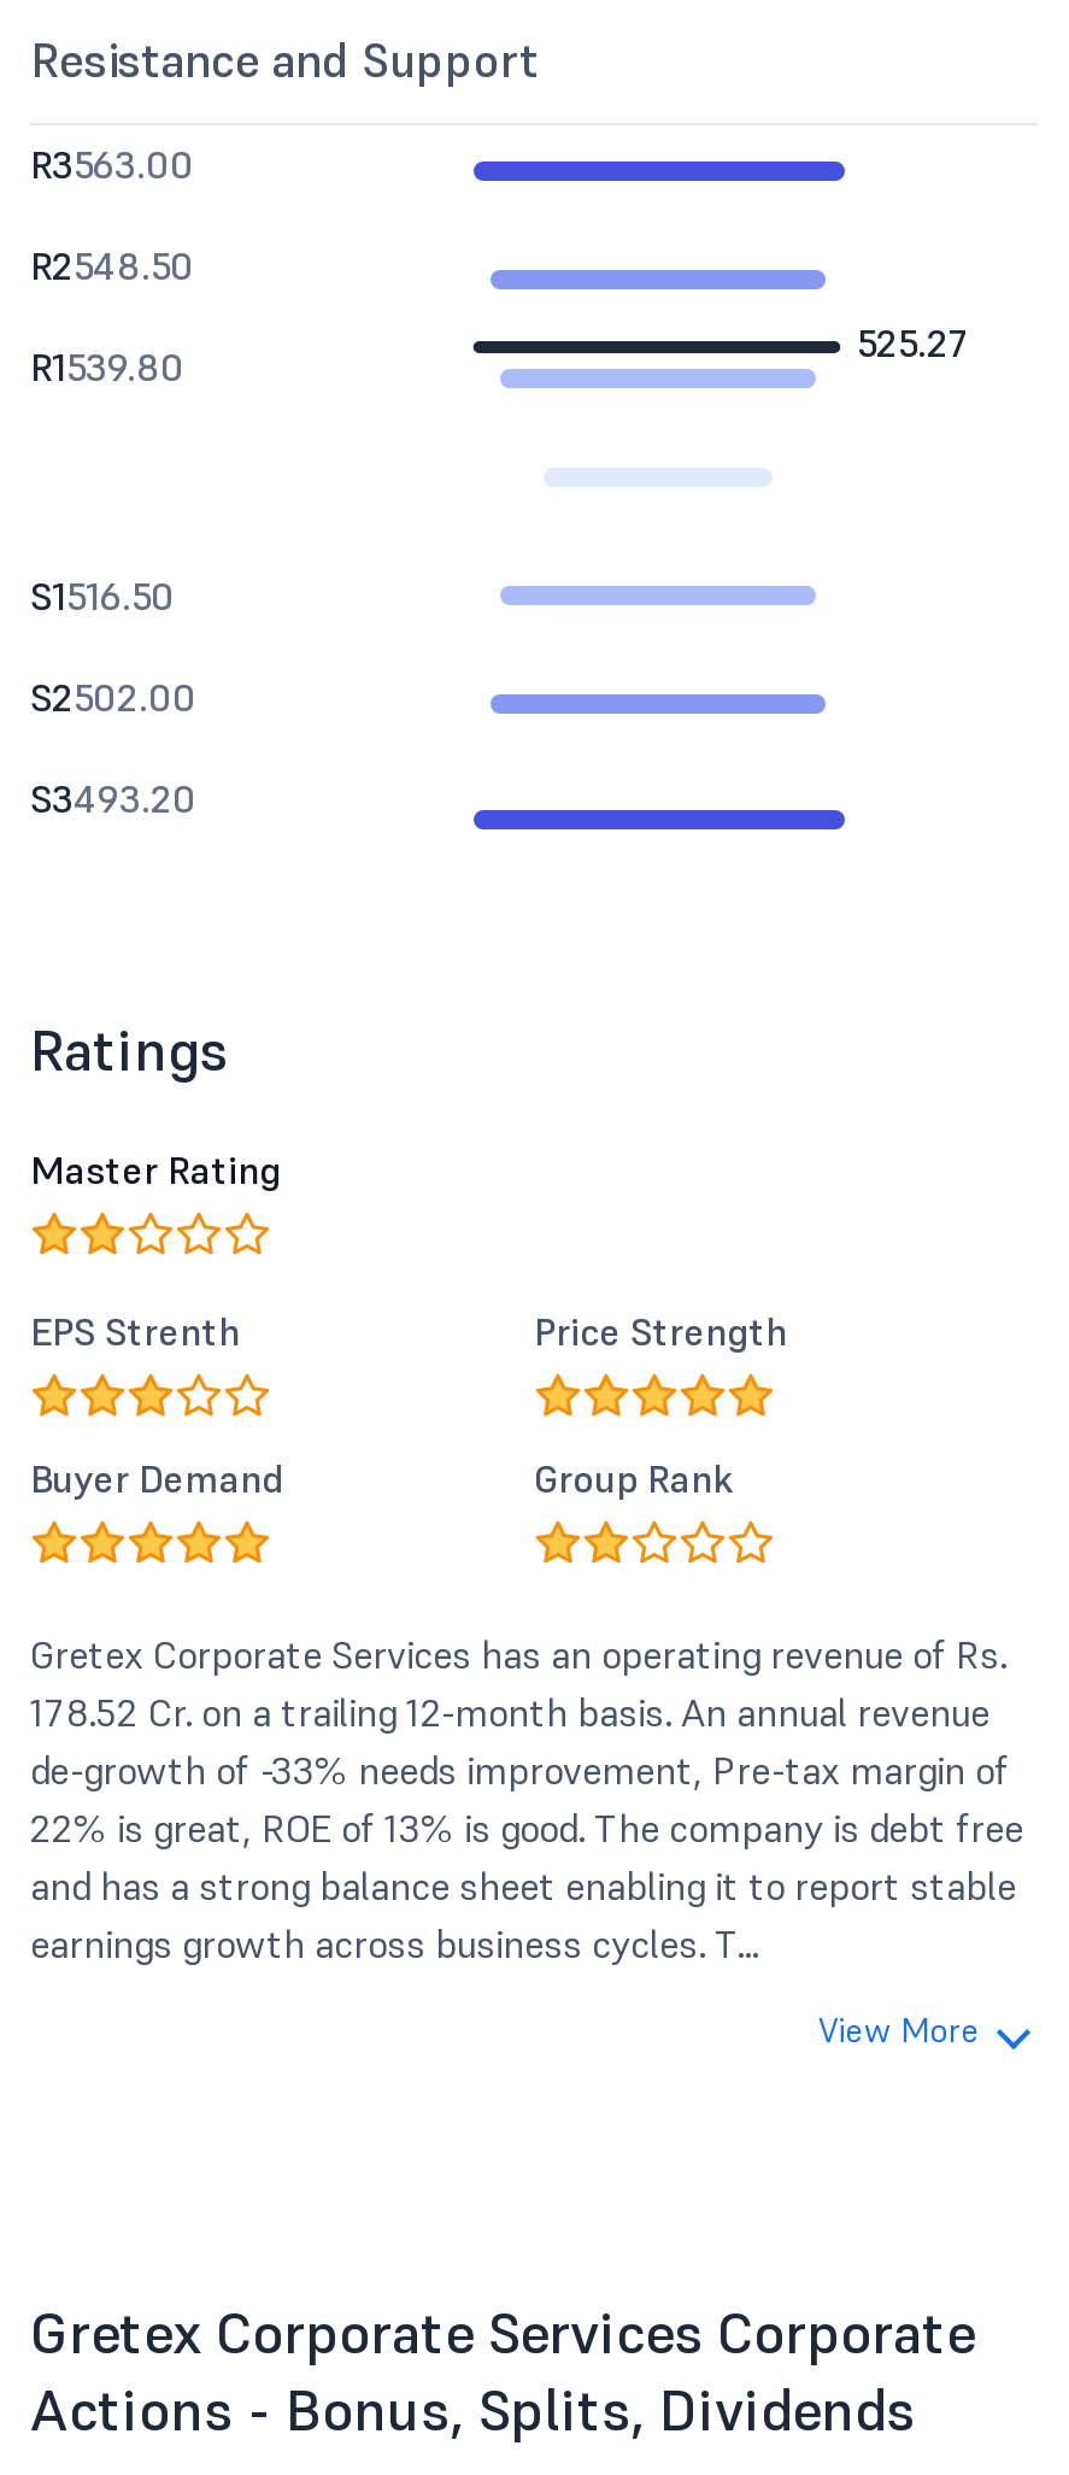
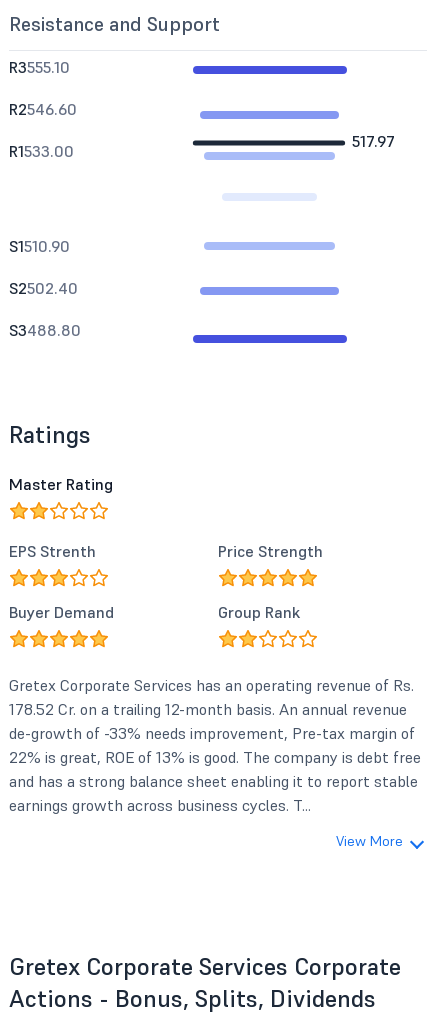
- R3563.00
+ R3555.10

- R2548.50
+ R2546.60

- 525.27
+ 517.97

- R1539.80
+ R1533.00

- S1516.50
+ S1510.90

- S2502.00
+ S2502.40

- S3493.20
+ S3488.80
